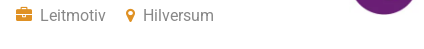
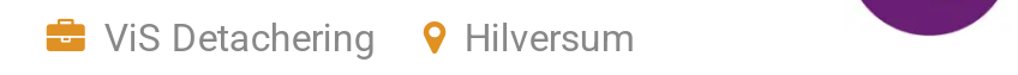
- Leitmotiv
+ ViS Detachering
